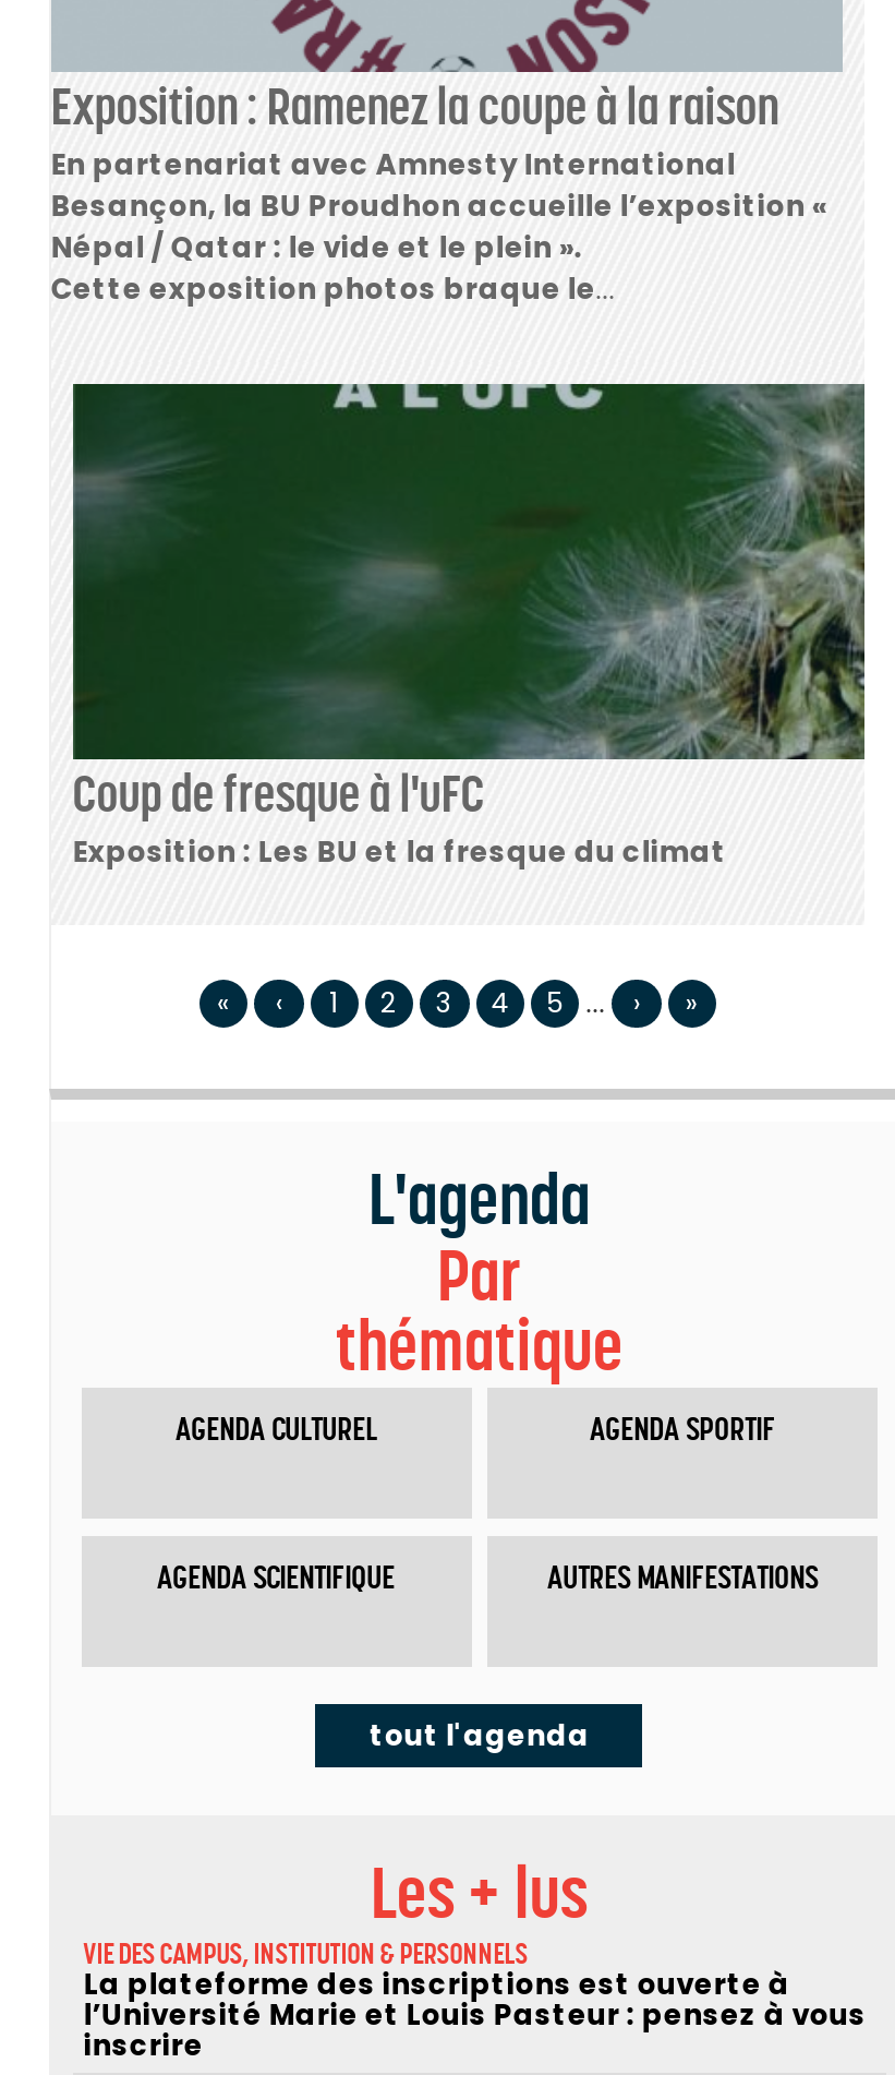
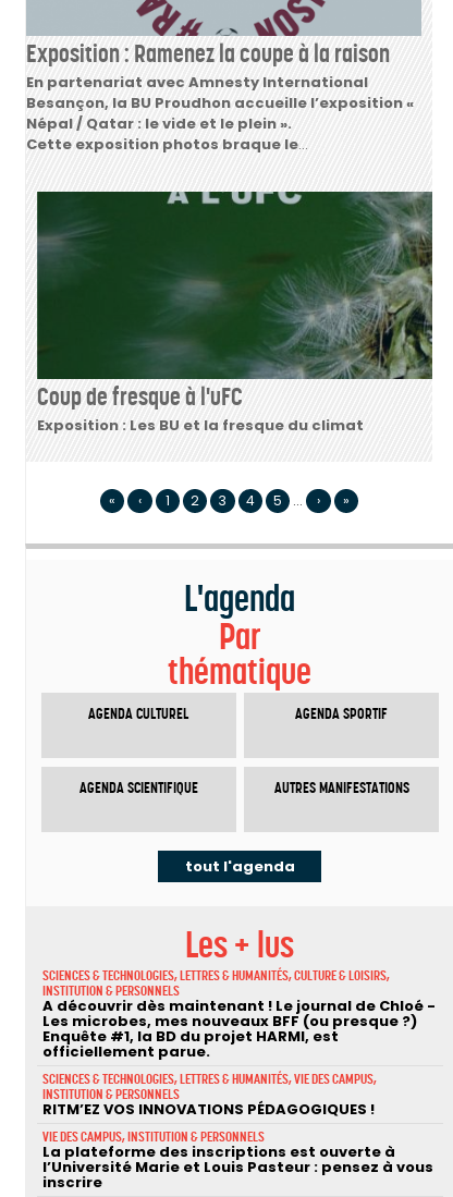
+ SCIENCES & TECHNOLOGIES, LETTRES & HUMANITÉS, CULTURE & LOISIRS,
+ INSTITUTION & PERSONNELS
+ A découvrir dès maintenant ! Le journal de Chloé -
+ Les microbes, mes nouveaux BFF (ou presque ?)
+ Enquête #1, la BD du projet HARMI, est
+ officiellement parue.
+ SCIENCES & TECHNOLOGIES, LETTRES & HUMANITÉS, VIE DES CAMPUS,
+ INSTITUTION & PERSONNELS
+ RITM’EZ VOS INNOVATIONS PÉDAGOGIQUES !
